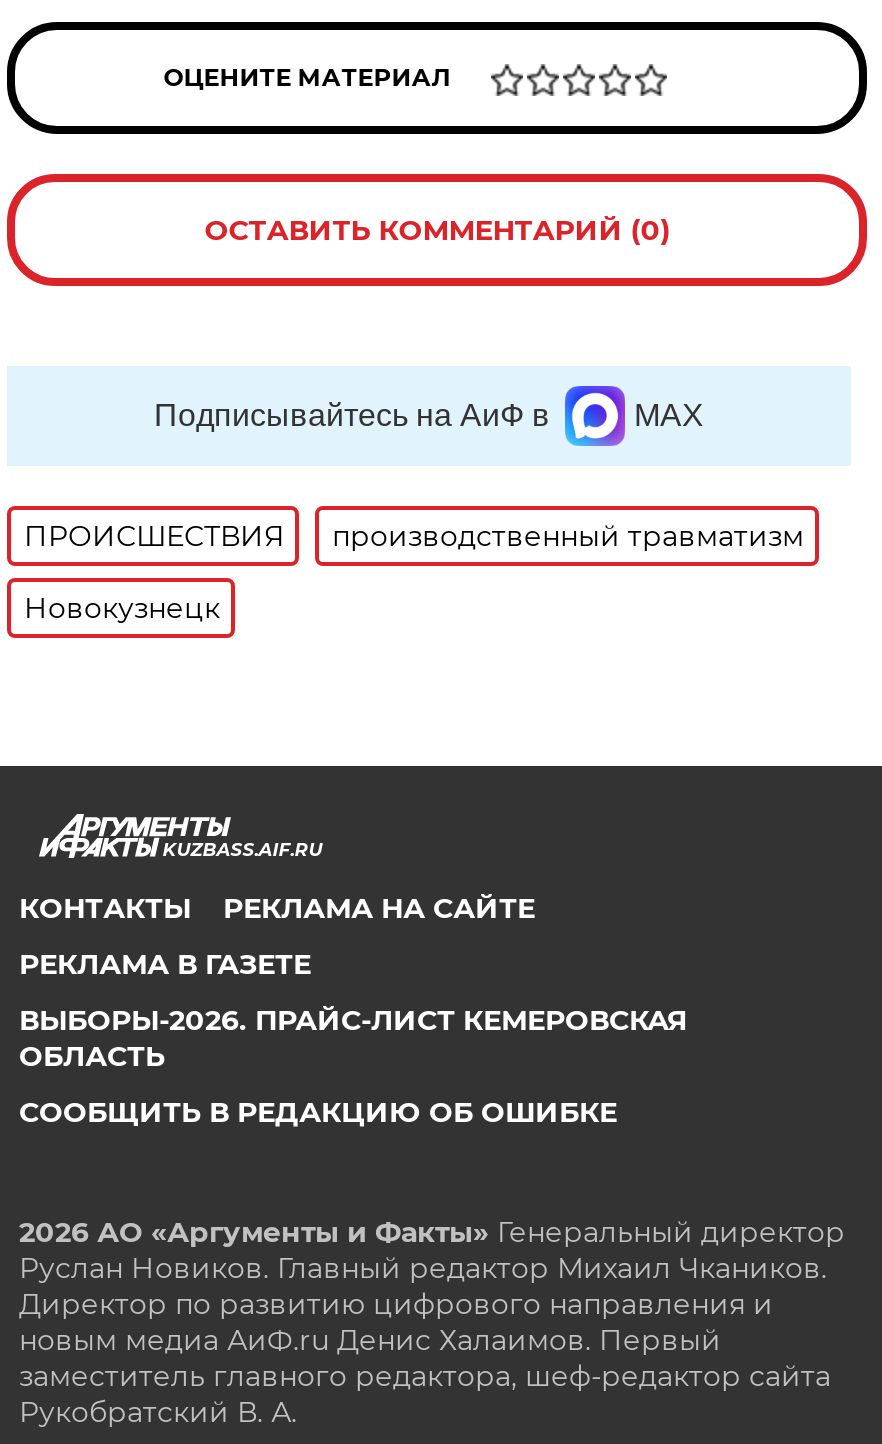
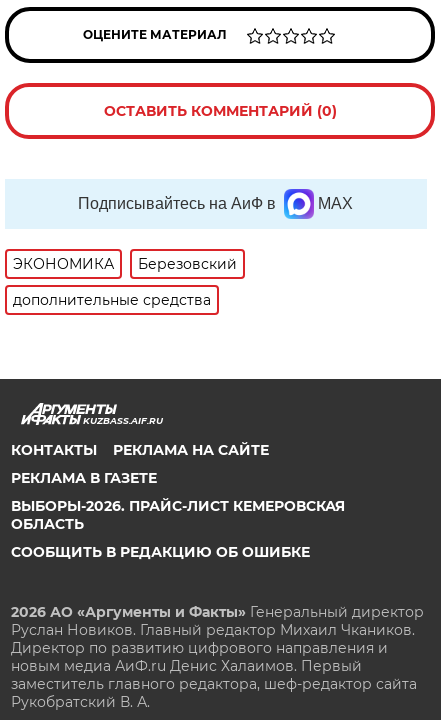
- ПРОИСШЕСТВИЯ
- производственный травматизм
+ ЭКОНОМИКА
+ Березовский

- Новокузнецк
+ дополнительные средства
